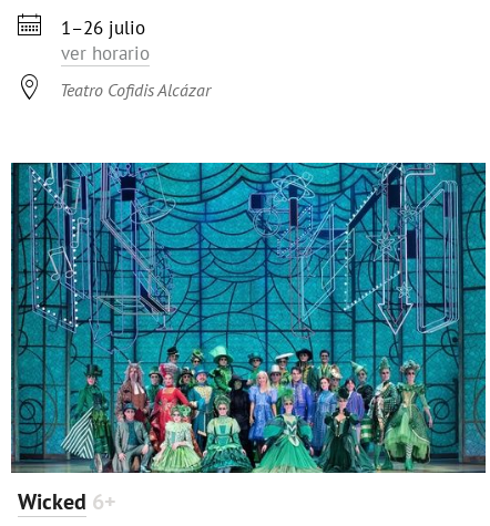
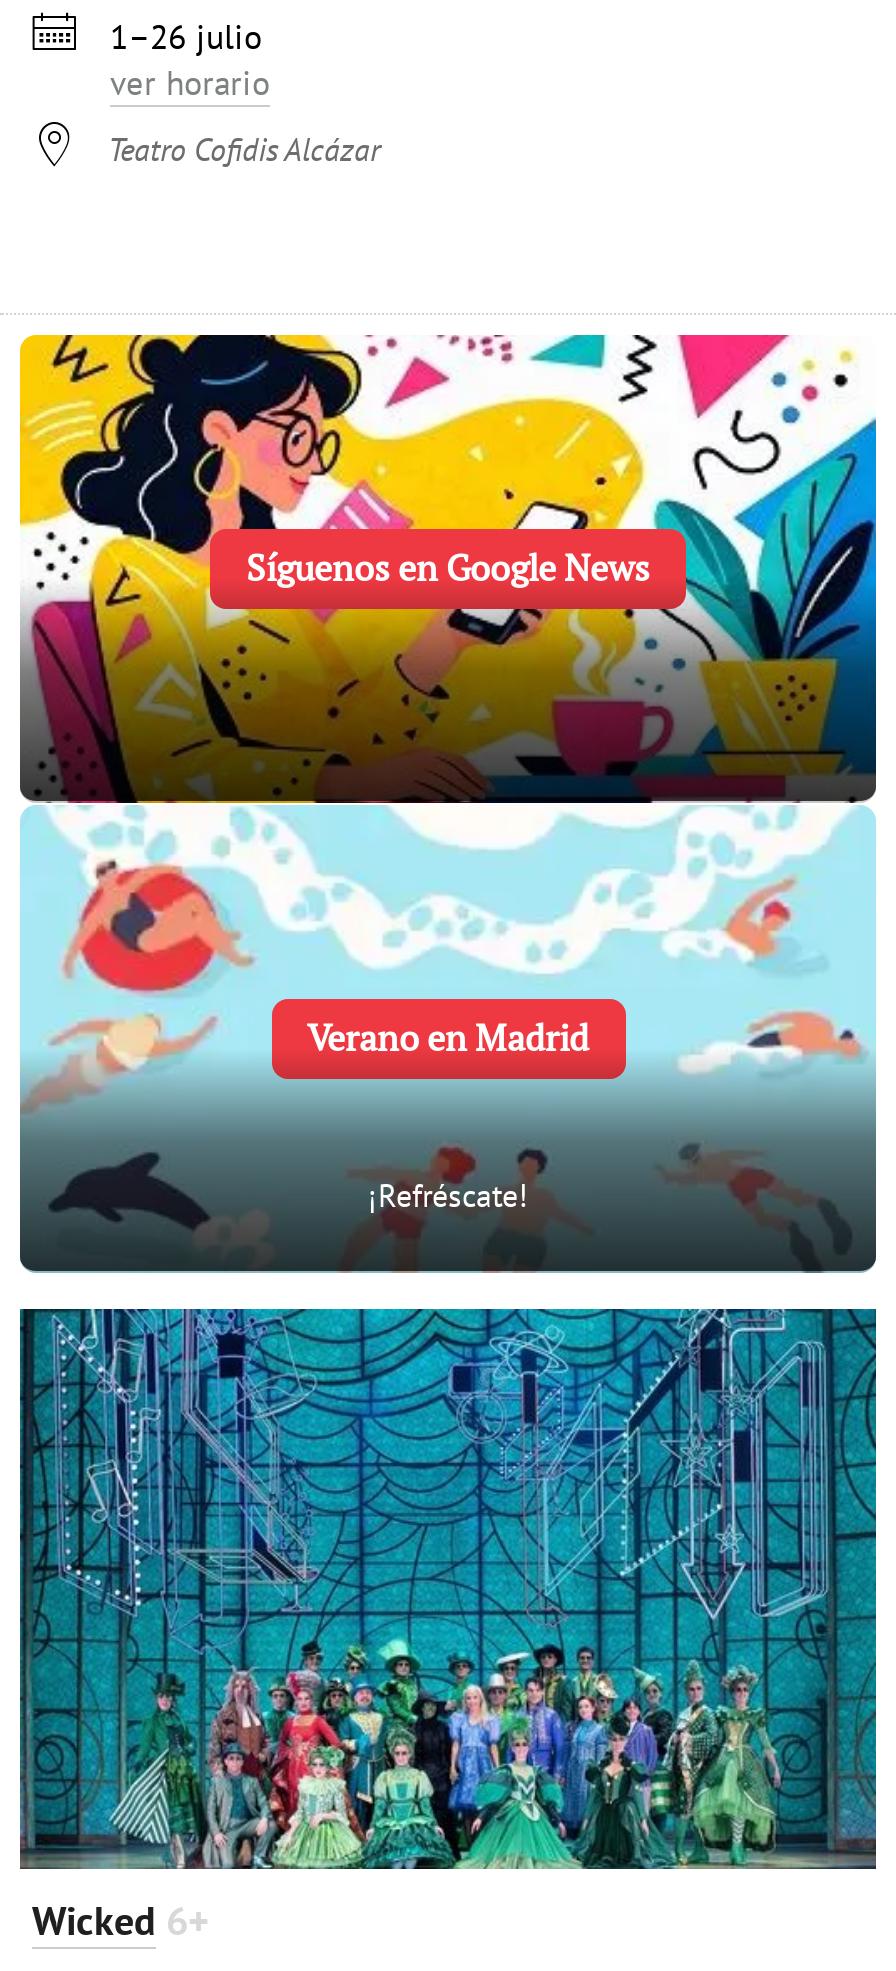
+ [image]
+ Síguenos en Google News

+ Verano en Madrid

+ ¡Refréscate!
